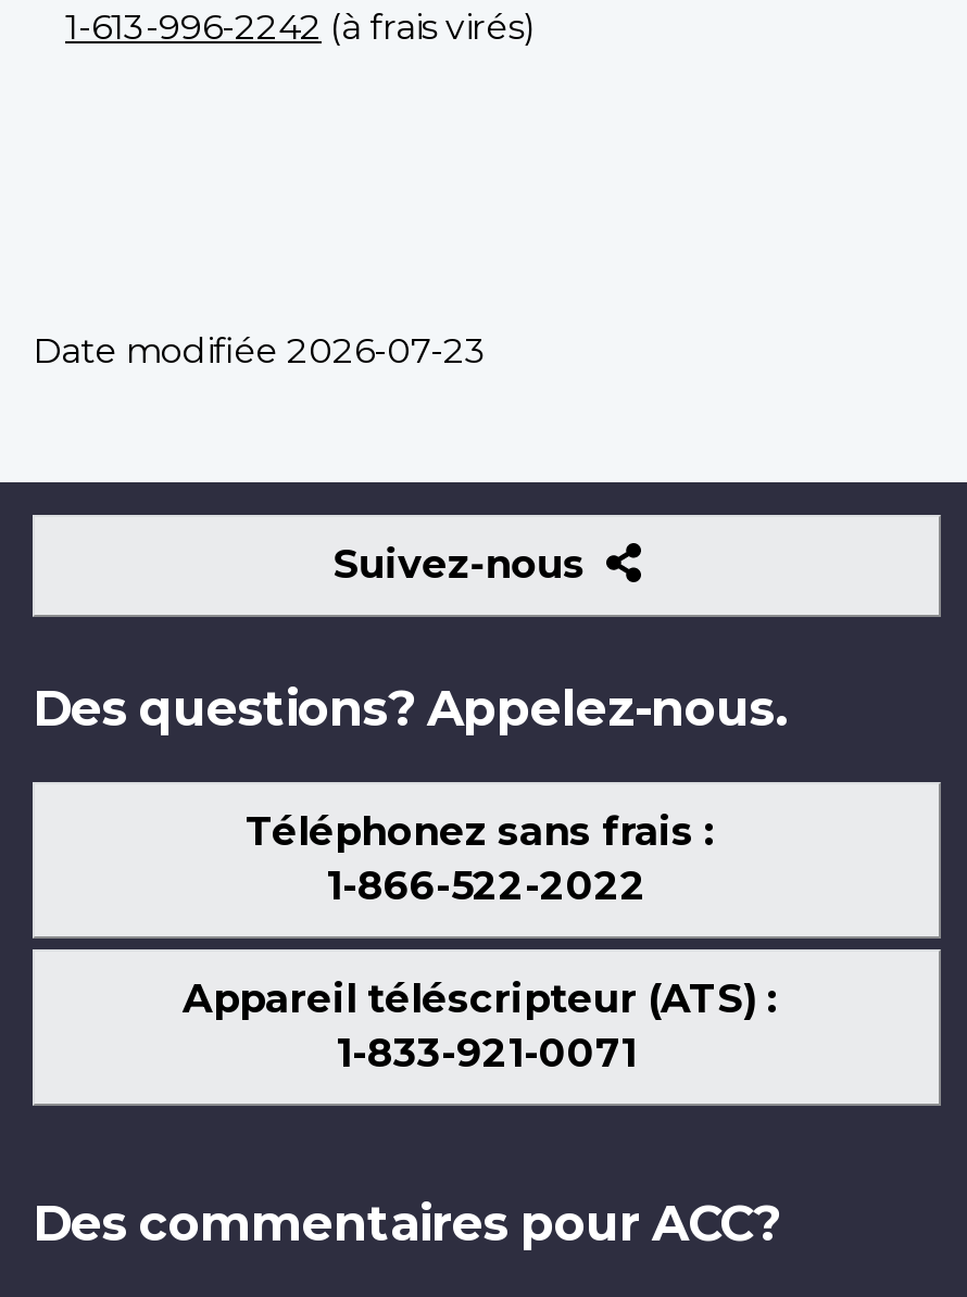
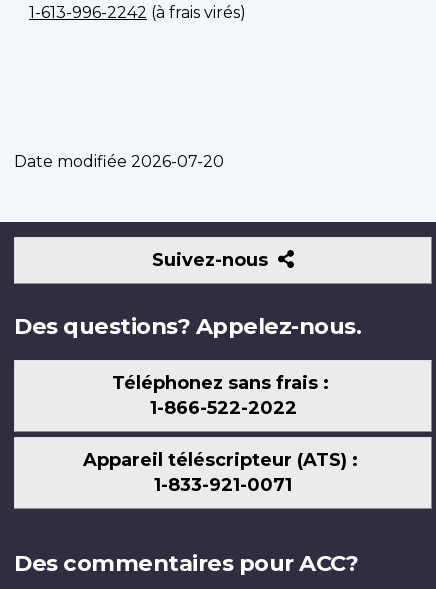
- Date modifiée 2026-07-23
+ Date modifiée 2026-07-20
